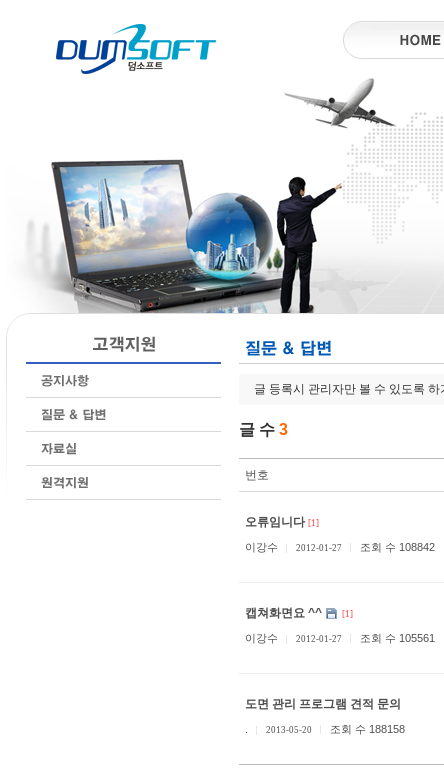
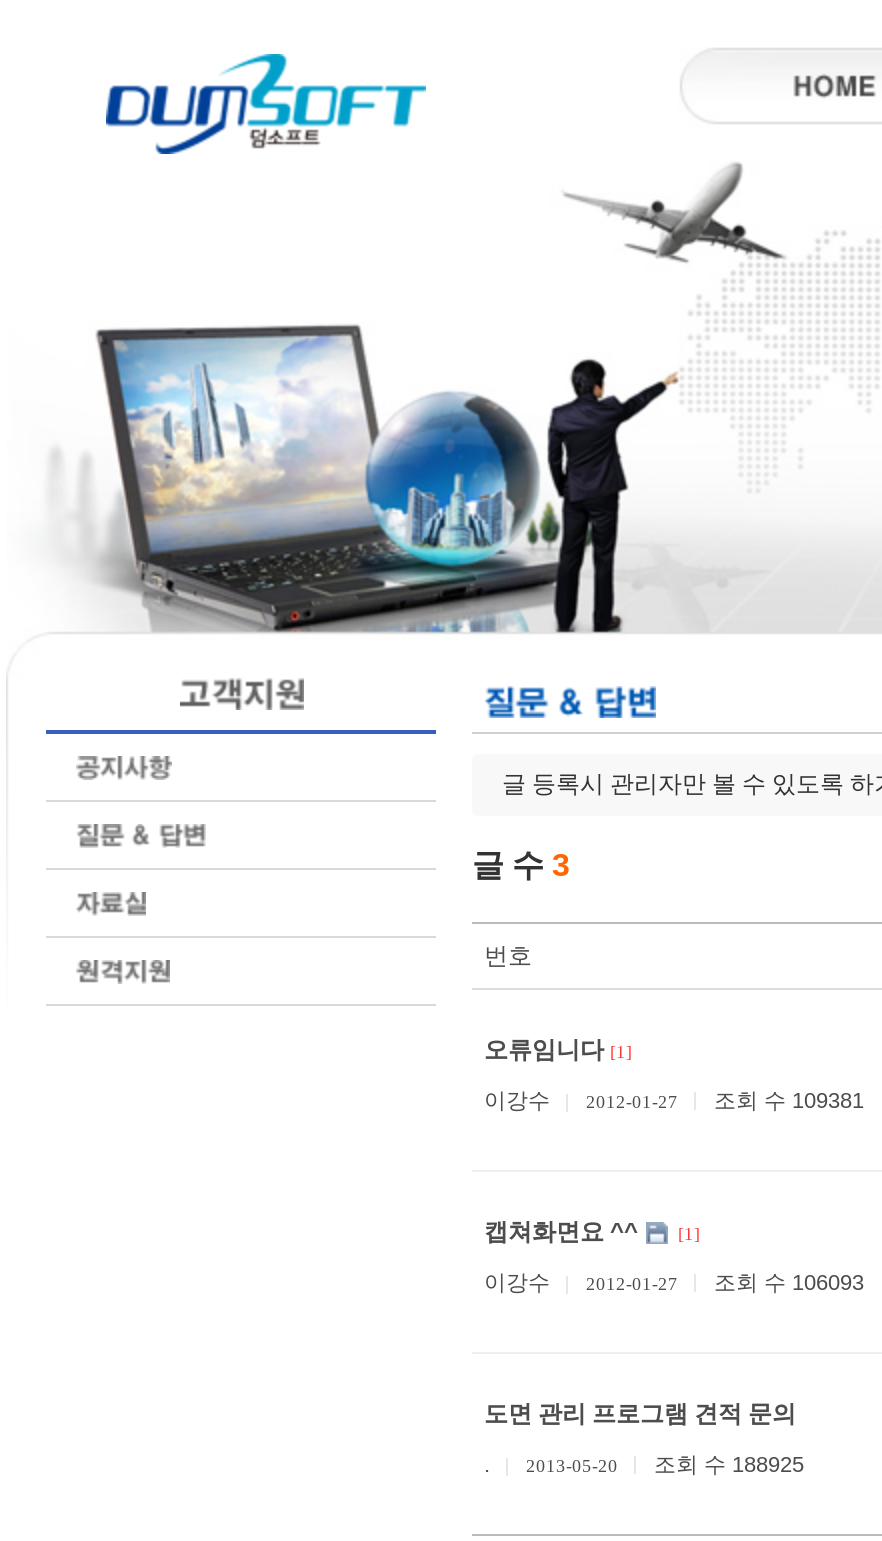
- 이강수 2012-01-27 조회 수 108842
+ 이강수 2012-01-27 조회 수 109381

- 이강수 2012-01-27 조회 수 105561
+ 이강수 2012-01-27 조회 수 106093

- 조회 수 188158
+ 조회 수 188925
